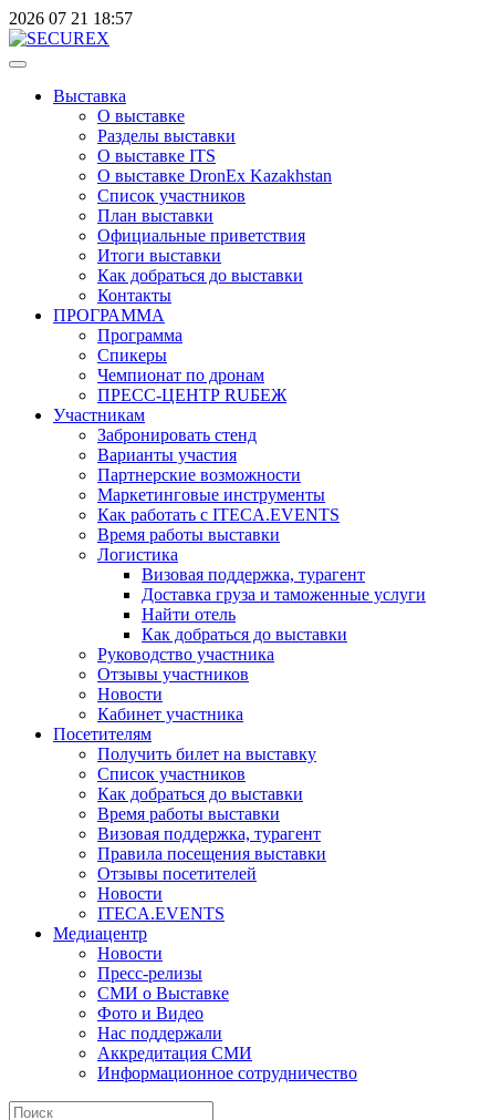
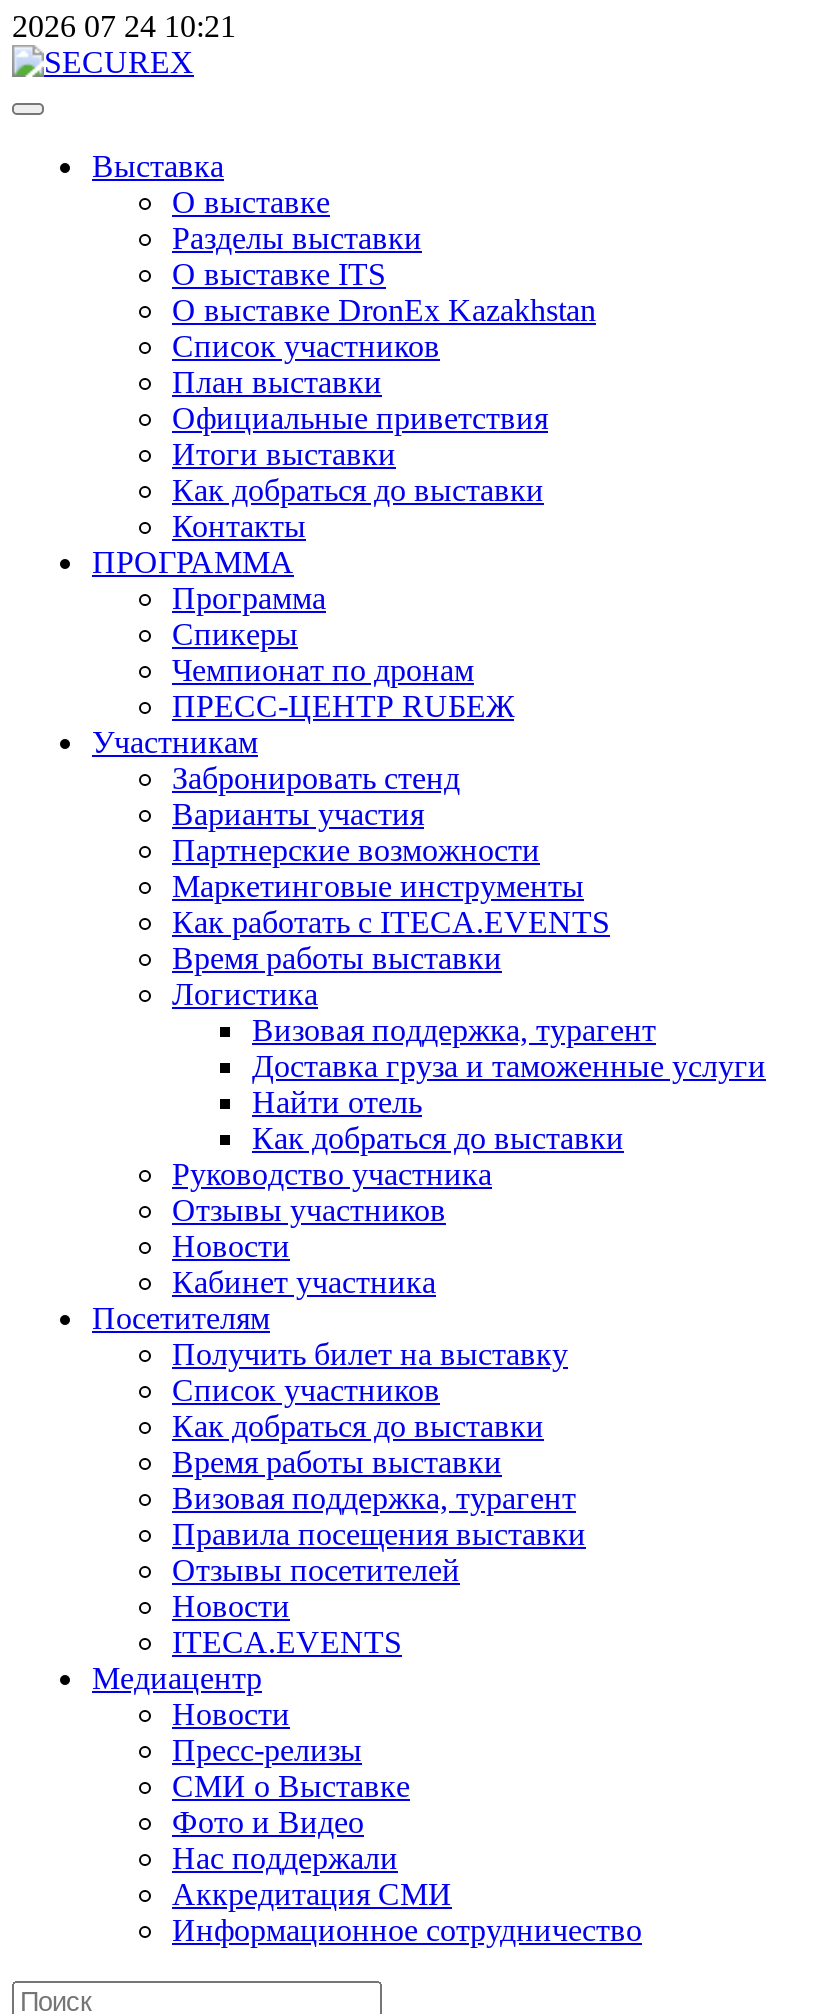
- 2026 07 21 18:57
+ 2026 07 24 10:21
